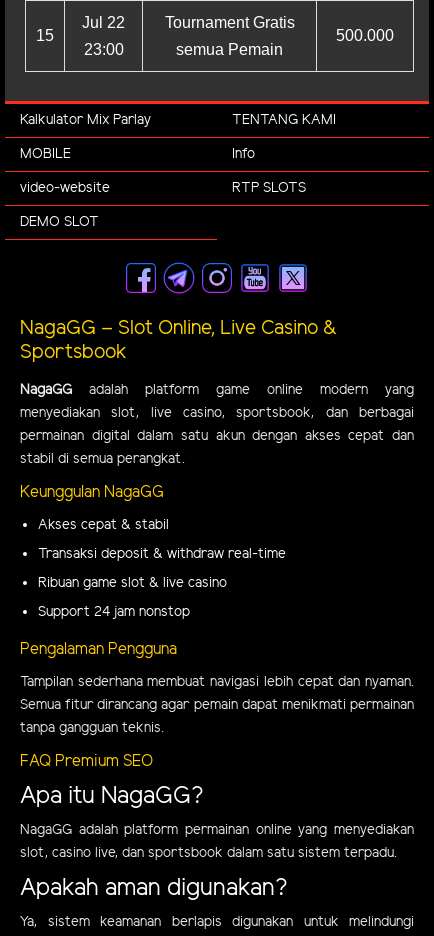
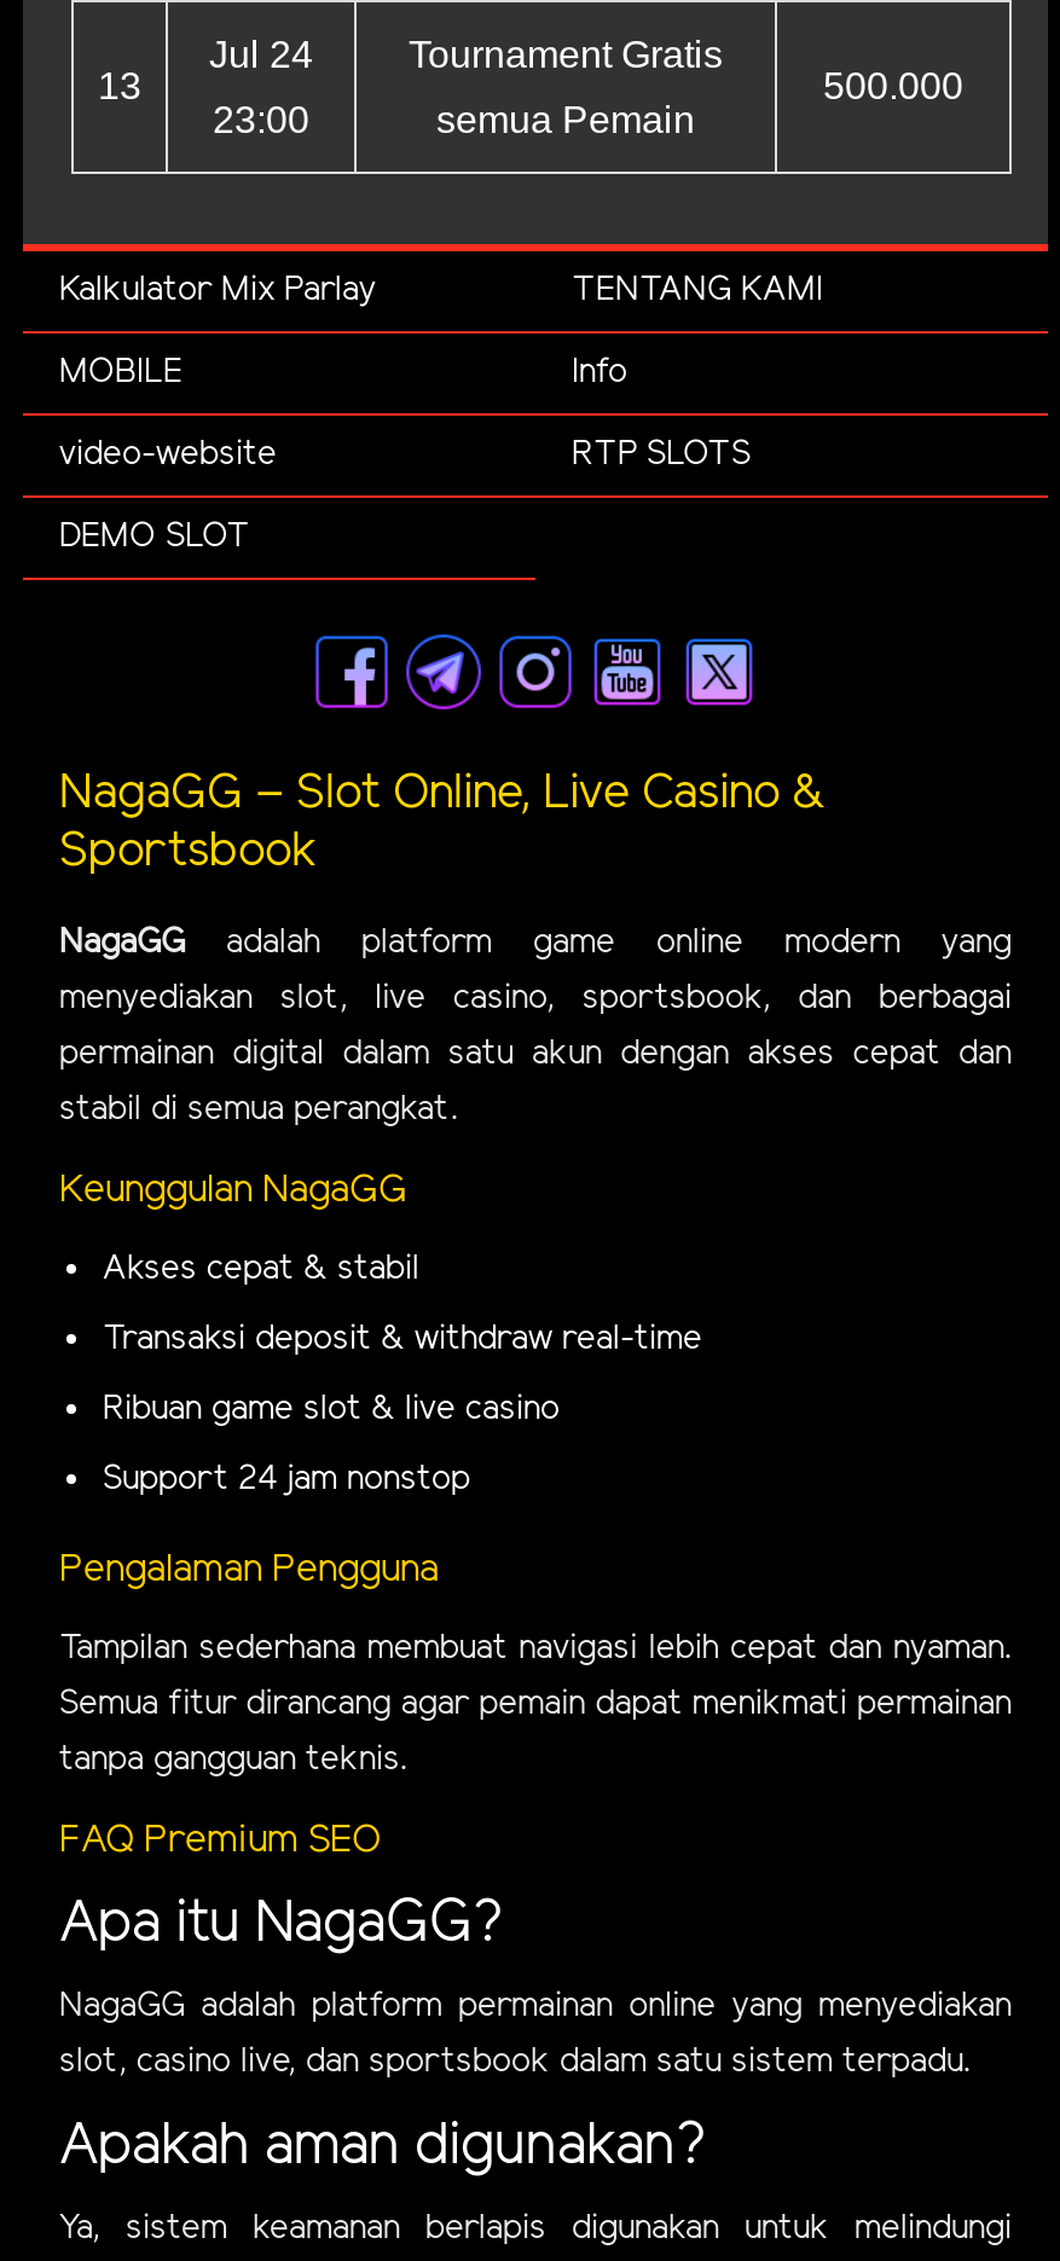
- Jul 22
+ Jul 24

- 15
+ 13
